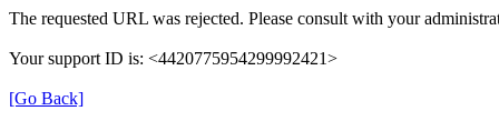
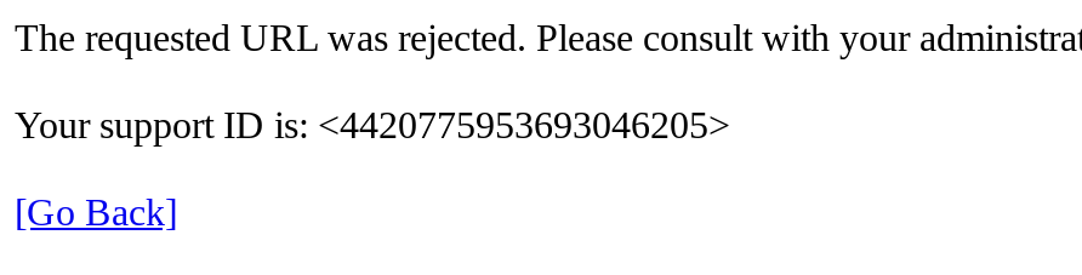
- Your support ID is: <4420775954299992421>
+ Your support ID is: <4420775953693046205>
